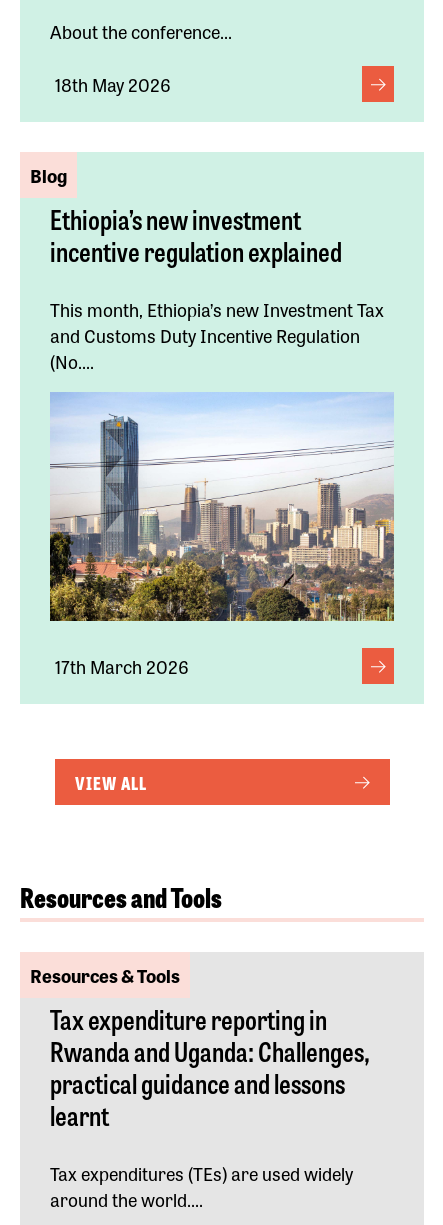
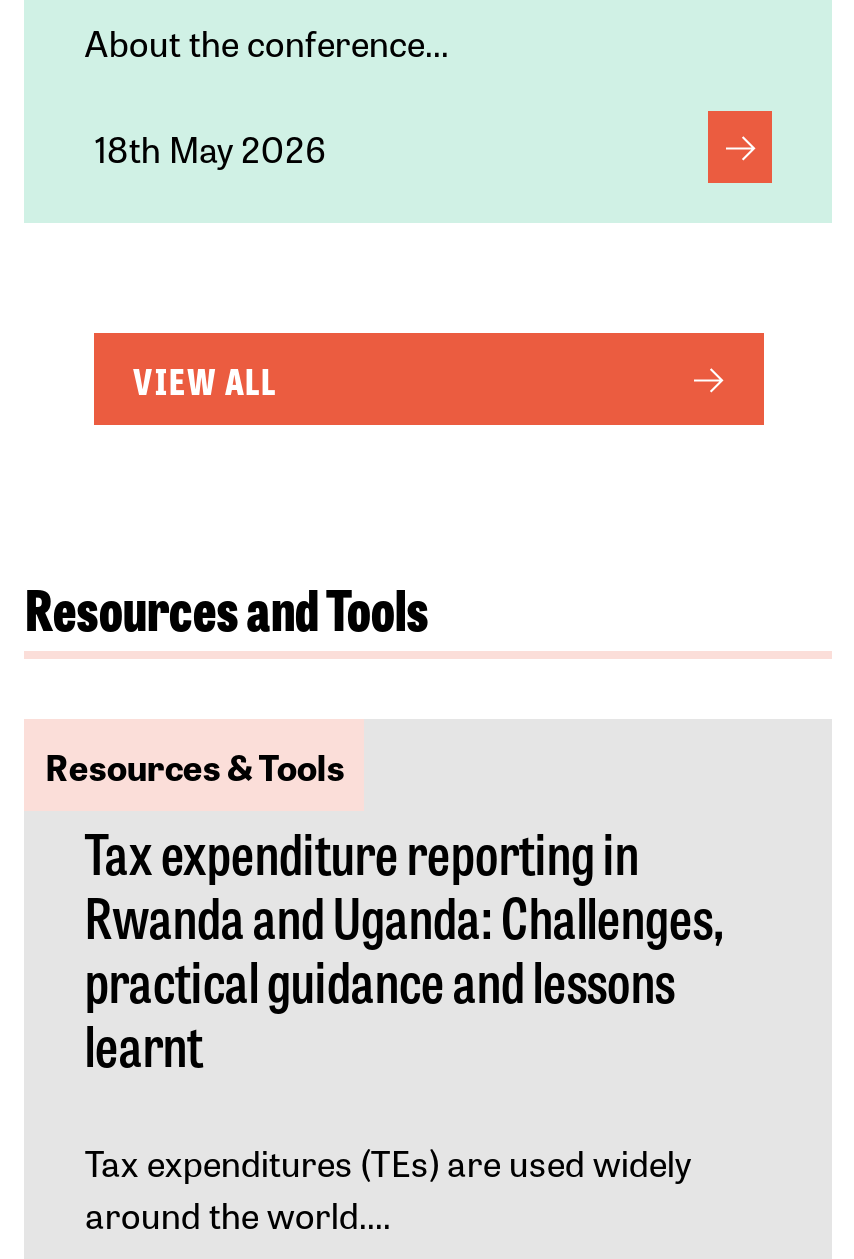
- Blog
- Ethiopia’s new investment
- incentive regulation explained
- This month, Ethiopia’s new Investment Tax
- and Customs Duty Incentive Regulation
- (No....

- [image]
- 17th March 2026
